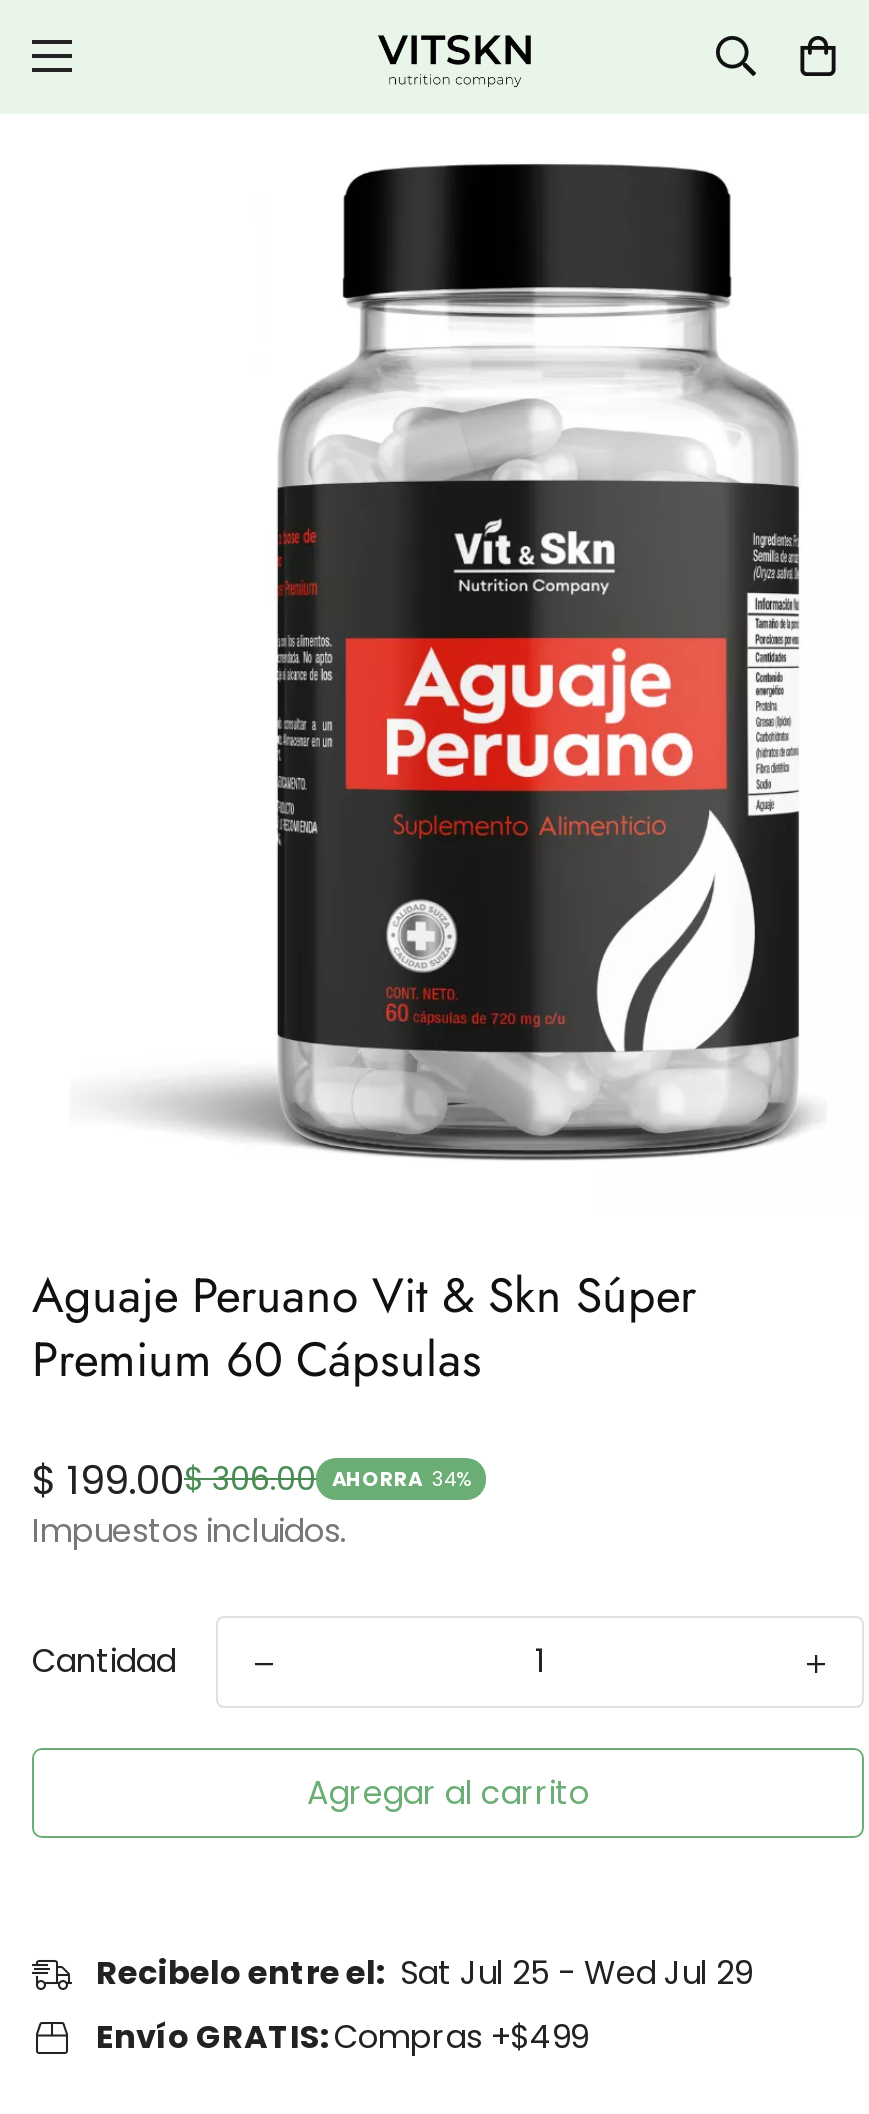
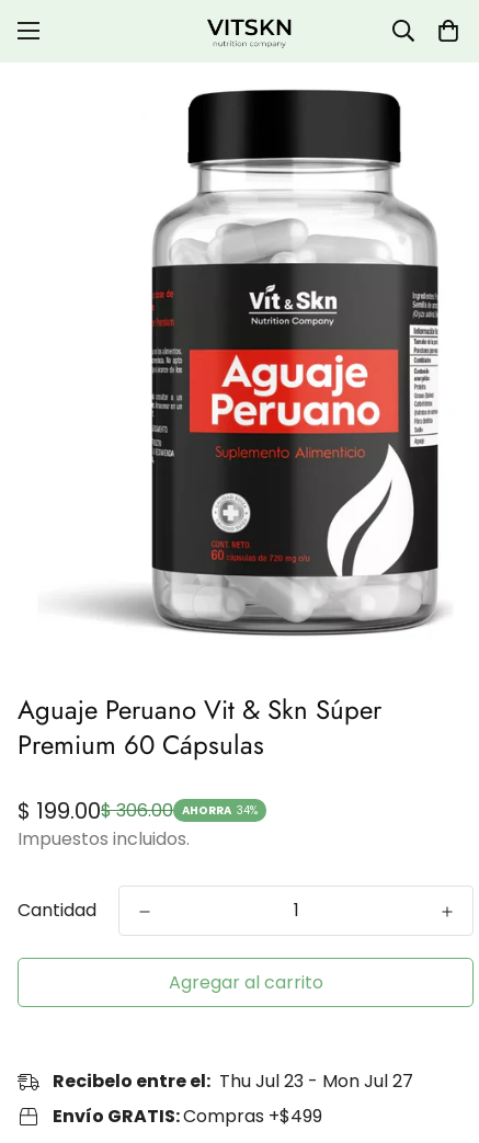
- Recibelo entre el: Sat Jul 25 - Wed Jul 29
+ Recibelo entre el: Thu Jul 23 - Mon Jul 27
